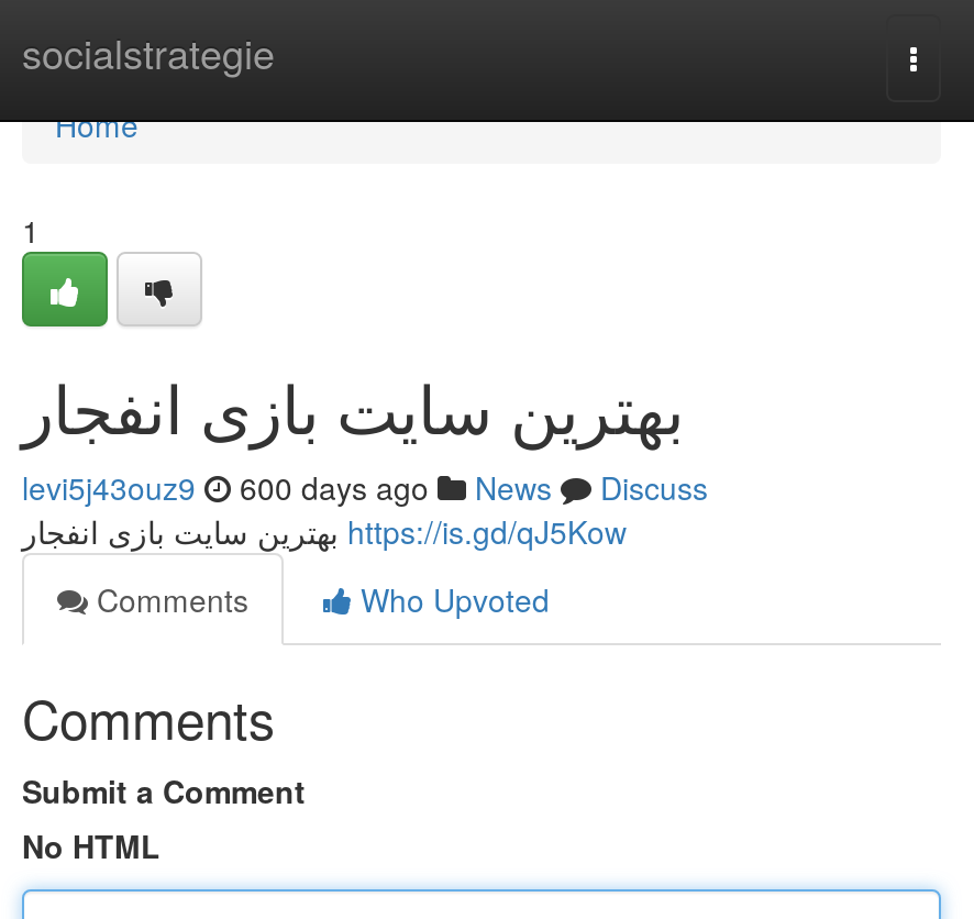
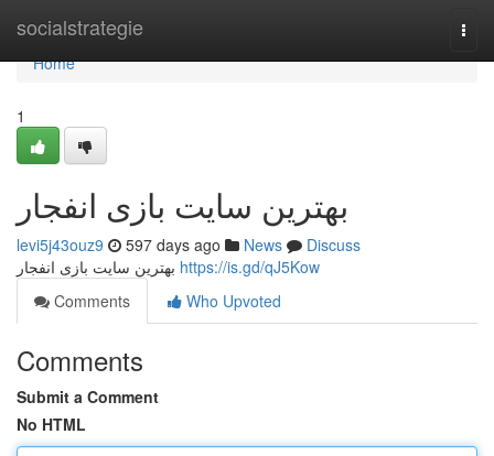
- levi5j43ouz9 600 days ago News Discuss
+ levi5j43ouz9 597 days ago News Discuss
